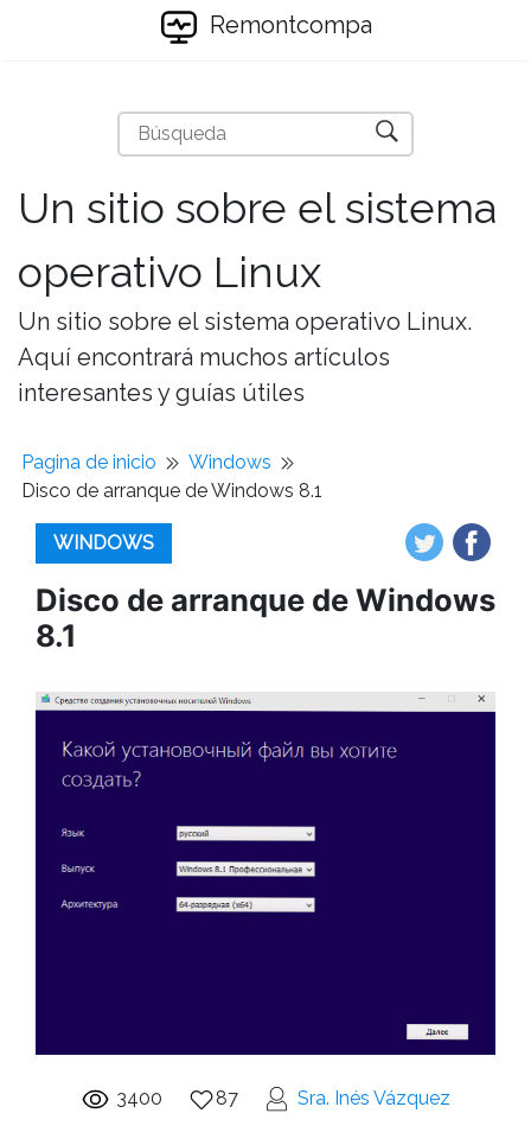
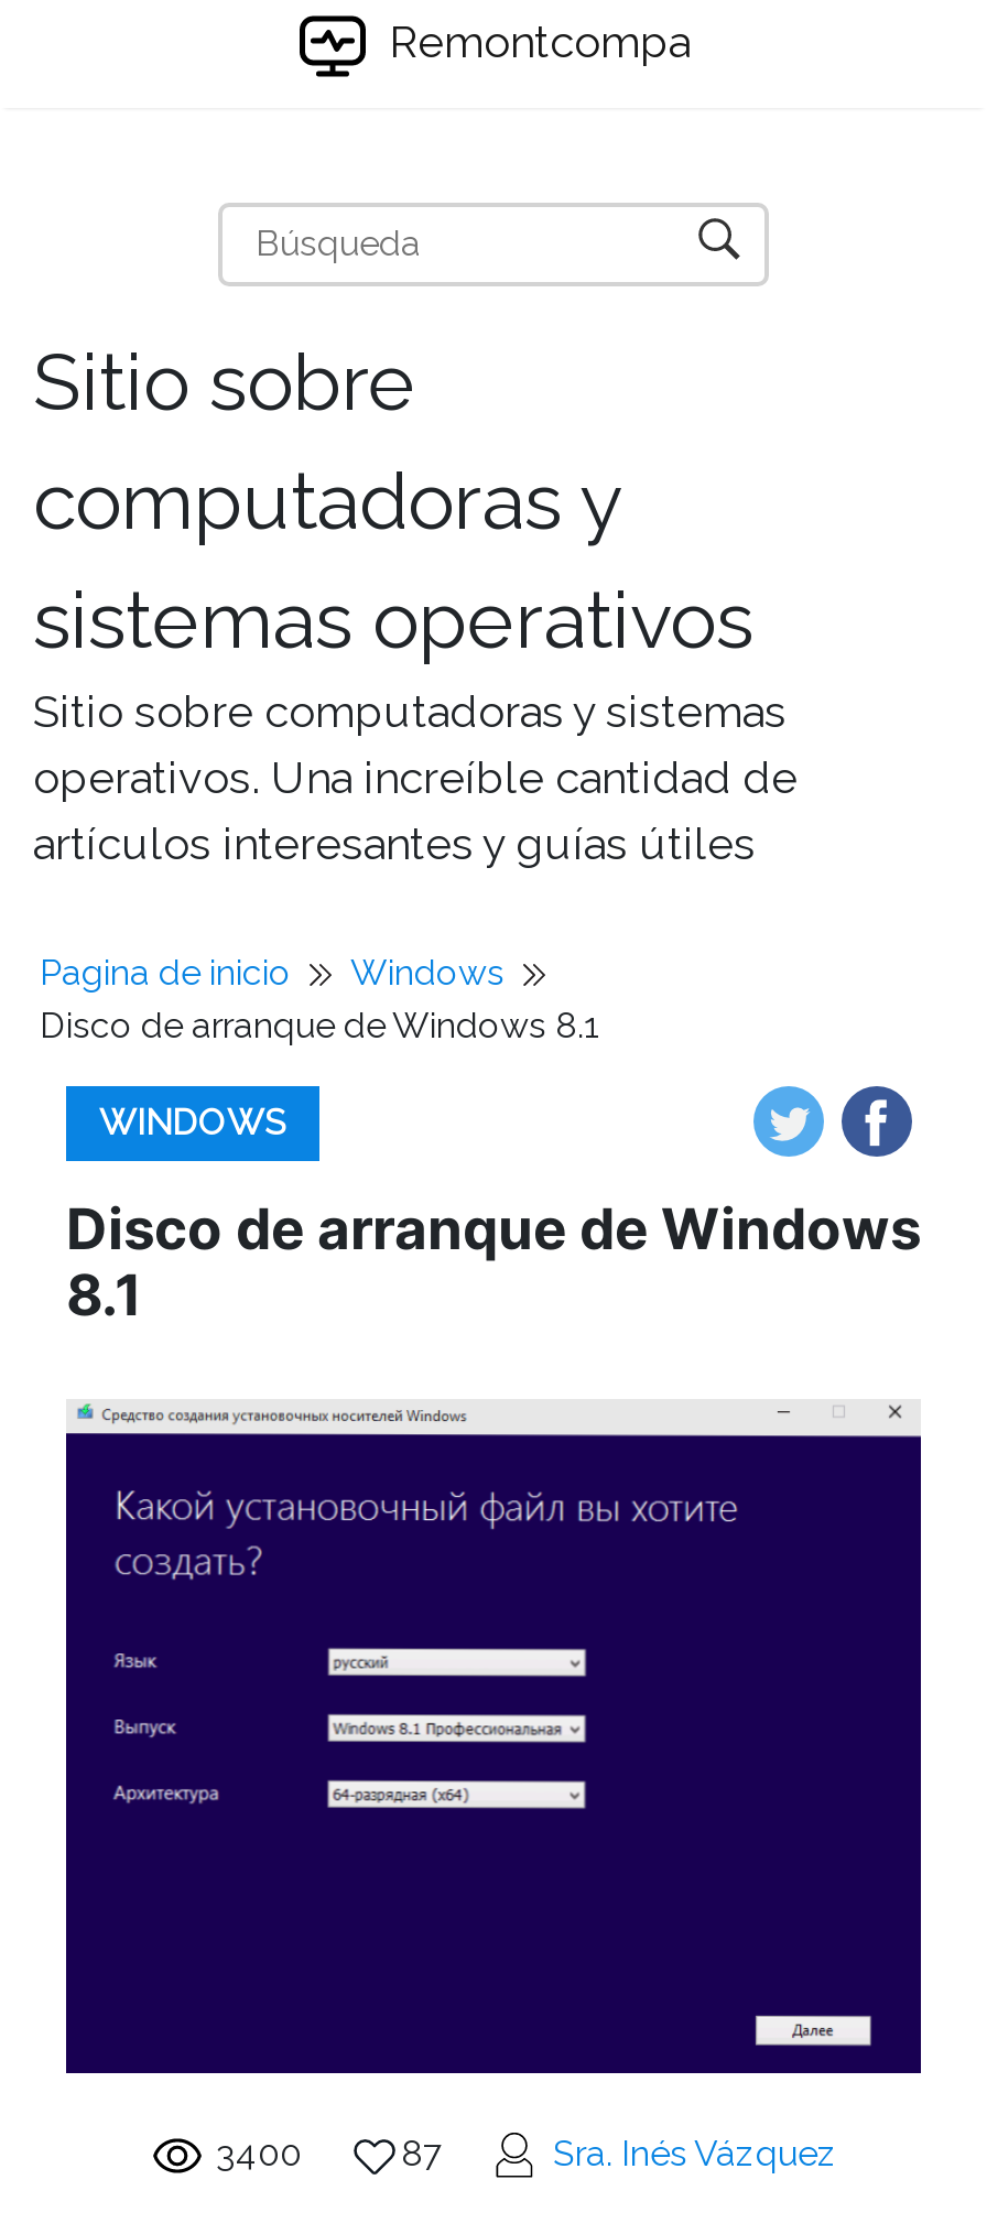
- Un sitio sobre el sistema
- operativo Linux
- Un sitio sobre el sistema operativo Linux.
- Aquí encontrará muchos artículos
- interesantes y guías útiles
+ Sitio sobre
+ computadoras y
+ sistemas operativos
+ Sitio sobre computadoras y sistemas
+ operativos. Una increíble cantidad de
+ artículos interesantes y guías útiles
